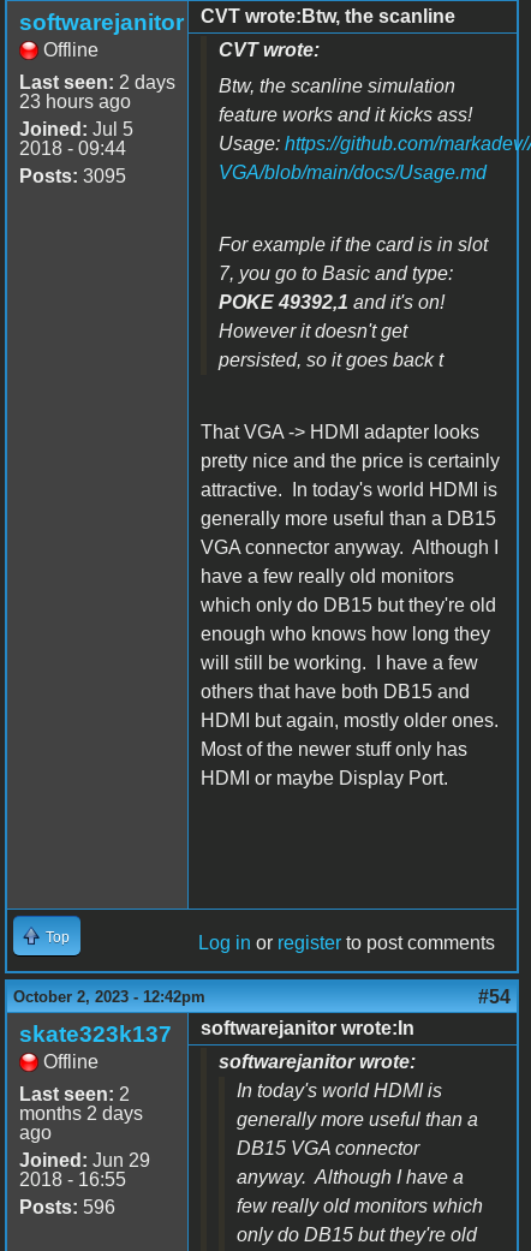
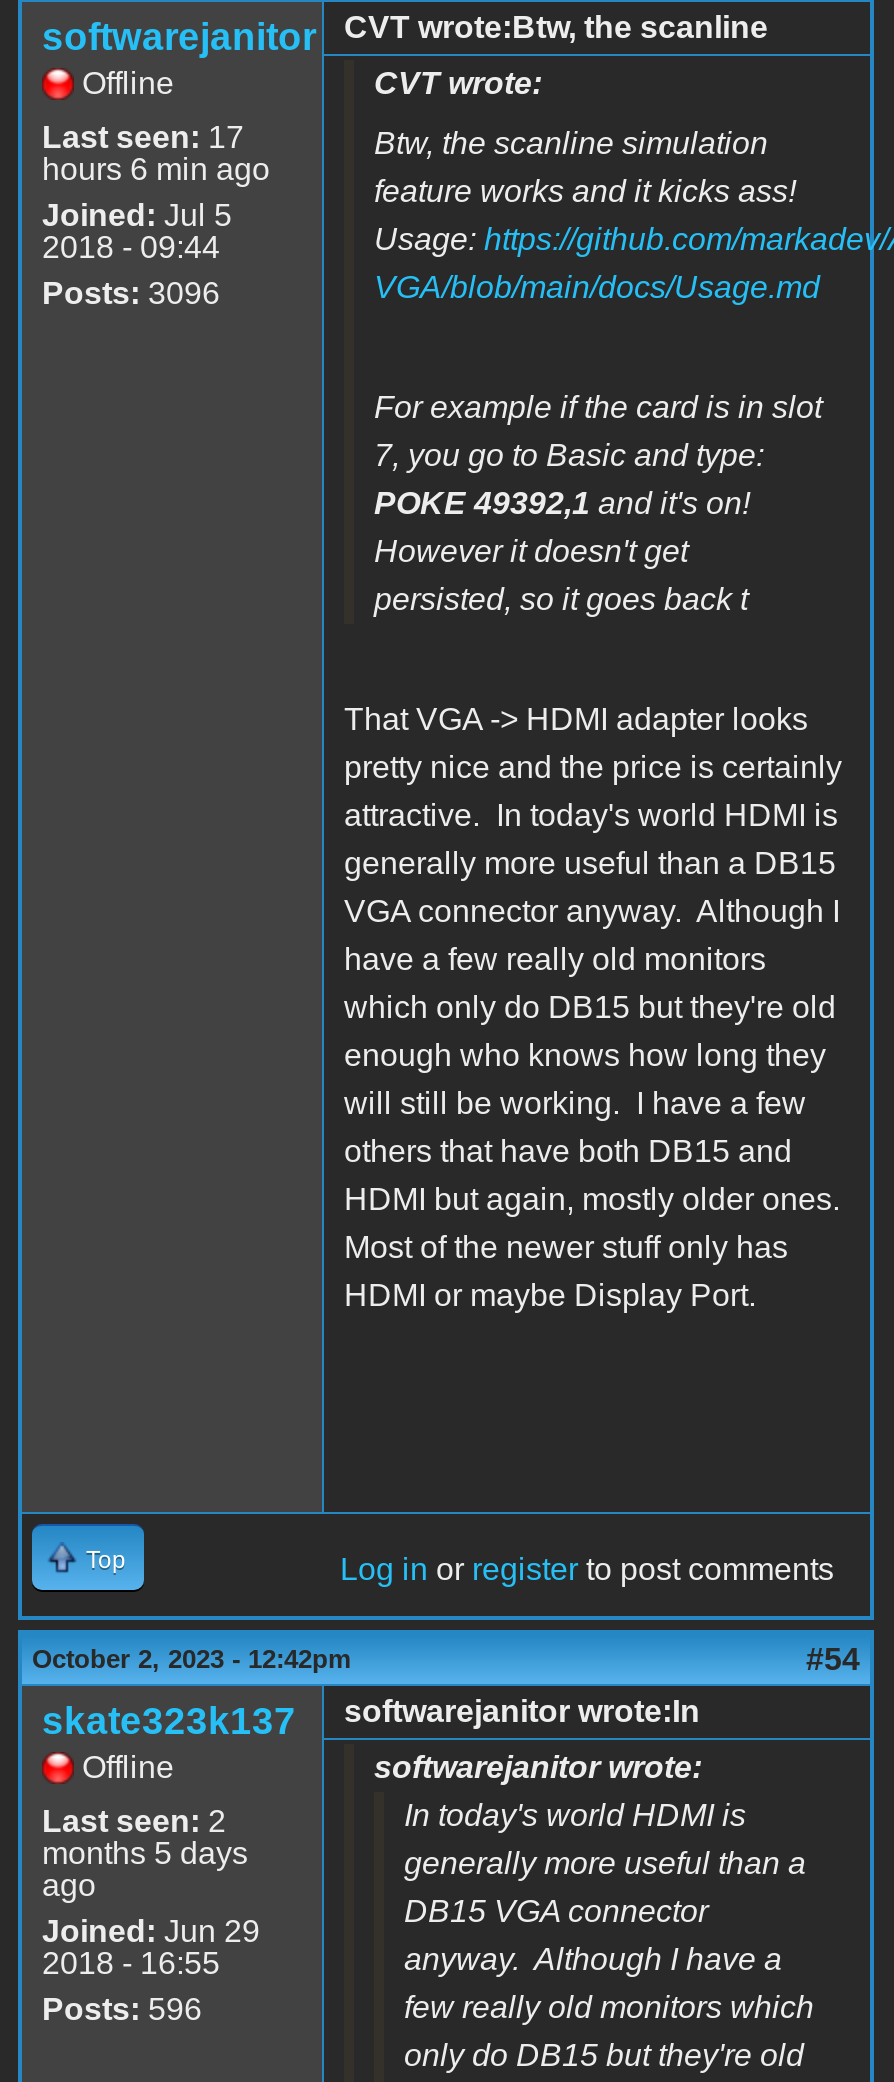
- Last seen: 2 days
- 23 hours ago
+ Last seen: 17
+ hours 6 min ago

- Posts: 3095
+ Posts: 3096

- months 2 days
+ months 5 days
